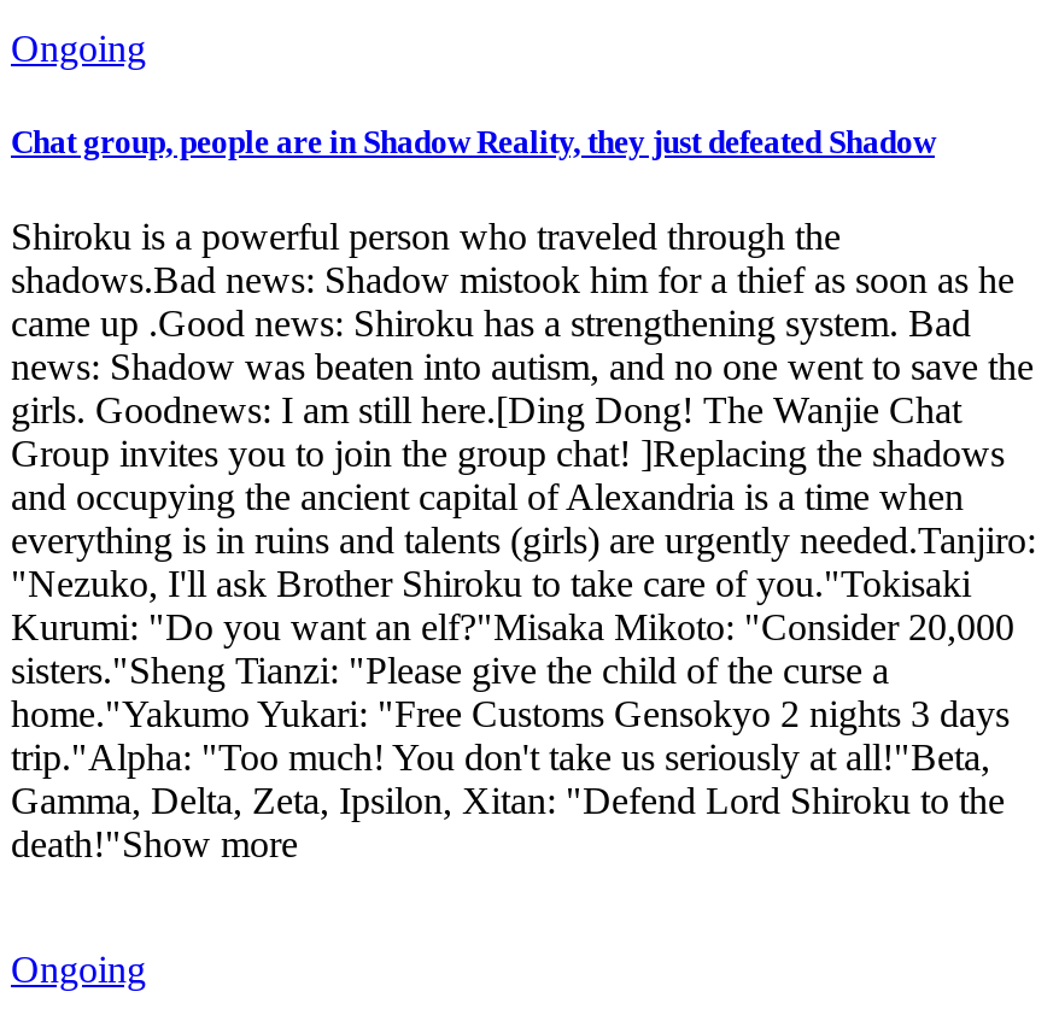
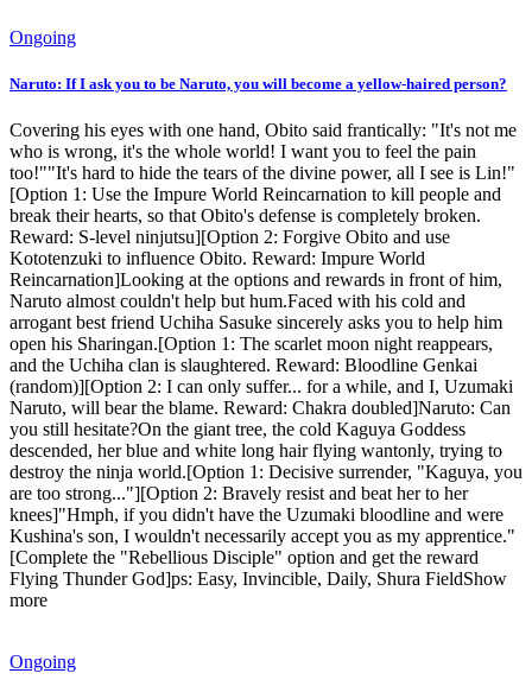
- Chat group, people are in Shadow Reality, they just defeated Shadow
+ Naruto: If I ask you to be Naruto, you will become a yellow-haired person?

- Shiroku is a powerful person who traveled through the
- shadows.Bad news: Shadow mistook him for a thief as soon as he
- came up .Good news: Shiroku has a strengthening system. Bad
- news: Shadow was beaten into autism, and no one went to save the
- girls. Goodnews: I am still here.[Ding Dong! The Wanjie Chat
- Group invites you to join the group chat! ]Replacing the shadows
- and occupying the ancient capital of Alexandria is a time when
- everything is in ruins and talents (girls) are urgently needed.Tanjiro:
- "Nezuko, I'll ask Brother Shiroku to take care of you."Tokisaki
- Kurumi: "Do you want an elf?"Misaka Mikoto: "Consider 20,000
- sisters."Sheng Tianzi: "Please give the child of the curse a
- home."Yakumo Yukari: "Free Customs Gensokyo 2 nights 3 days
- trip."Alpha: "Too much! You don't take us seriously at all!"Beta,
- Gamma, Delta, Zeta, Ipsilon, Xitan: "Defend Lord Shiroku to the
- death!"Show more
+ Covering his eyes with one hand, Obito said frantically: "It's not me
+ who is wrong, it's the whole world! I want you to feel the pain
+ too!""It's hard to hide the tears of the divine power, all I see is Lin!"
+ [Option 1: Use the Impure World Reincarnation to kill people and
+ break their hearts, so that Obito's defense is completely broken.
+ Reward: S-level ninjutsu][Option 2: Forgive Obito and use
+ Kototenzuki to influence Obito. Reward: Impure World
+ Reincarnation]Looking at the options and rewards in front of him,
+ Naruto almost couldn't help but hum.Faced with his cold and
+ arrogant best friend Uchiha Sasuke sincerely asks you to help him
+ open his Sharingan.[Option 1: The scarlet moon night reappears,
+ and the Uchiha clan is slaughtered. Reward: Bloodline Genkai
+ (random)][Option 2: I can only suffer... for a while, and I, Uzumaki
+ Naruto, will bear the blame. Reward: Chakra doubled]Naruto: Can
+ you still hesitate?On the giant tree, the cold Kaguya Goddess
+ descended, her blue and white long hair flying wantonly, trying to
+ destroy the ninja world.[Option 1: Decisive surrender, "Kaguya, you
+ are too strong..."][Option 2: Bravely resist and beat her to her
+ knees]"Hmph, if you didn't have the Uzumaki bloodline and were
+ Kushina's son, I wouldn't necessarily accept you as my apprentice."
+ [Complete the "Rebellious Disciple" option and get the reward
+ Flying Thunder God]ps: Easy, Invincible, Daily, Shura FieldShow
+ more
